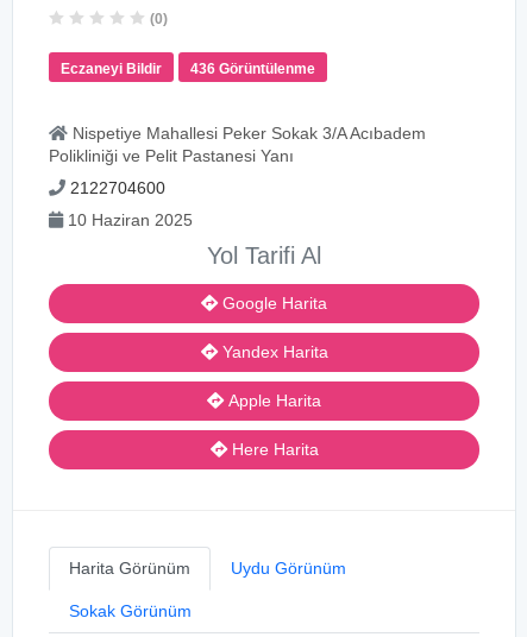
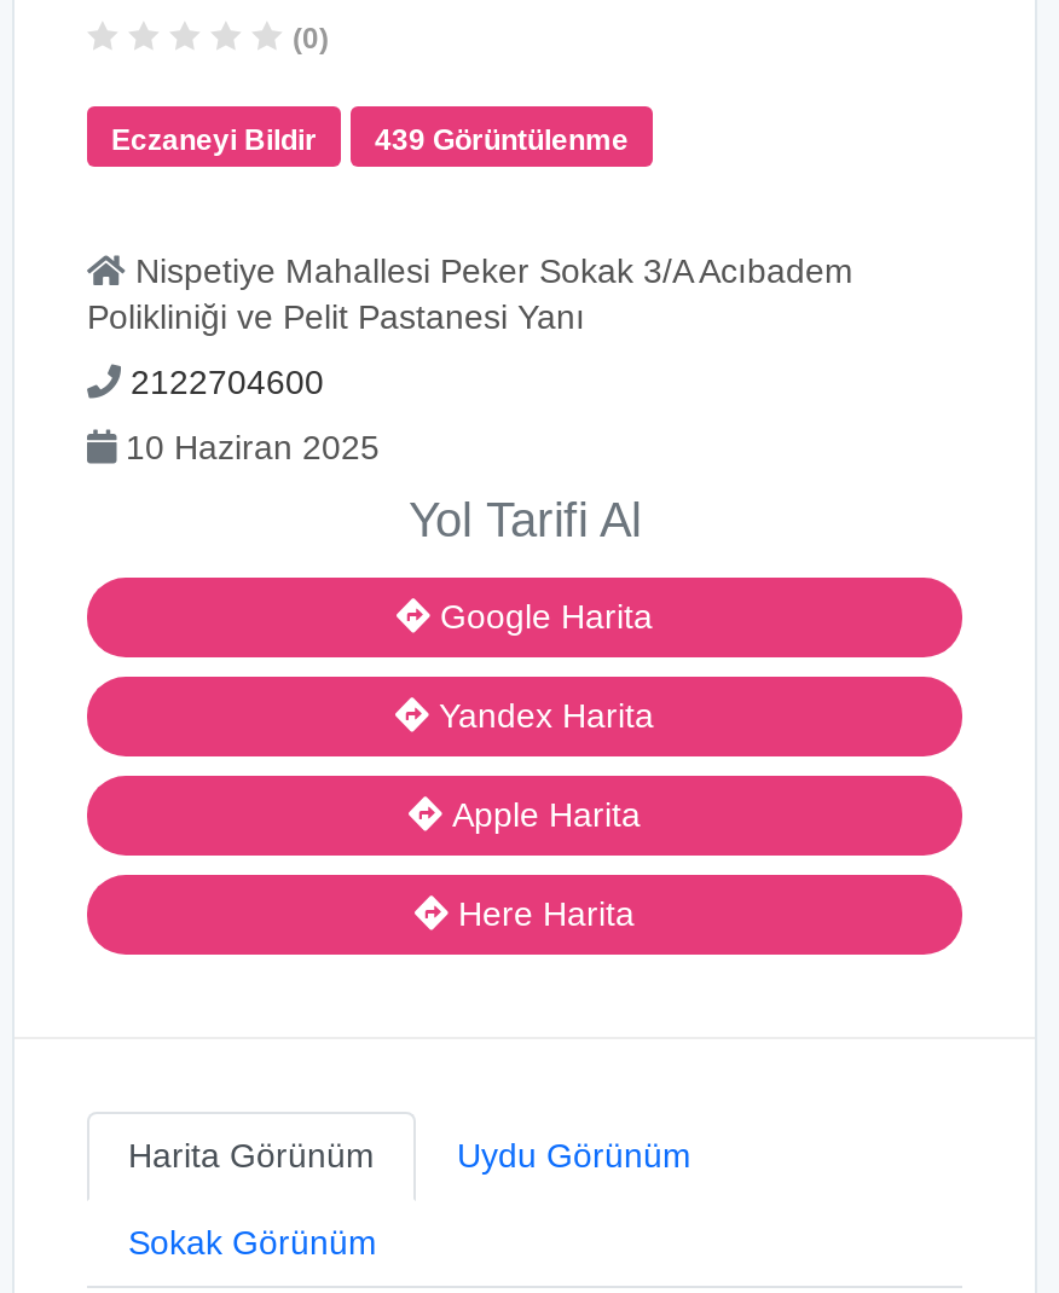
- 436 Görüntülenme
+ 439 Görüntülenme
